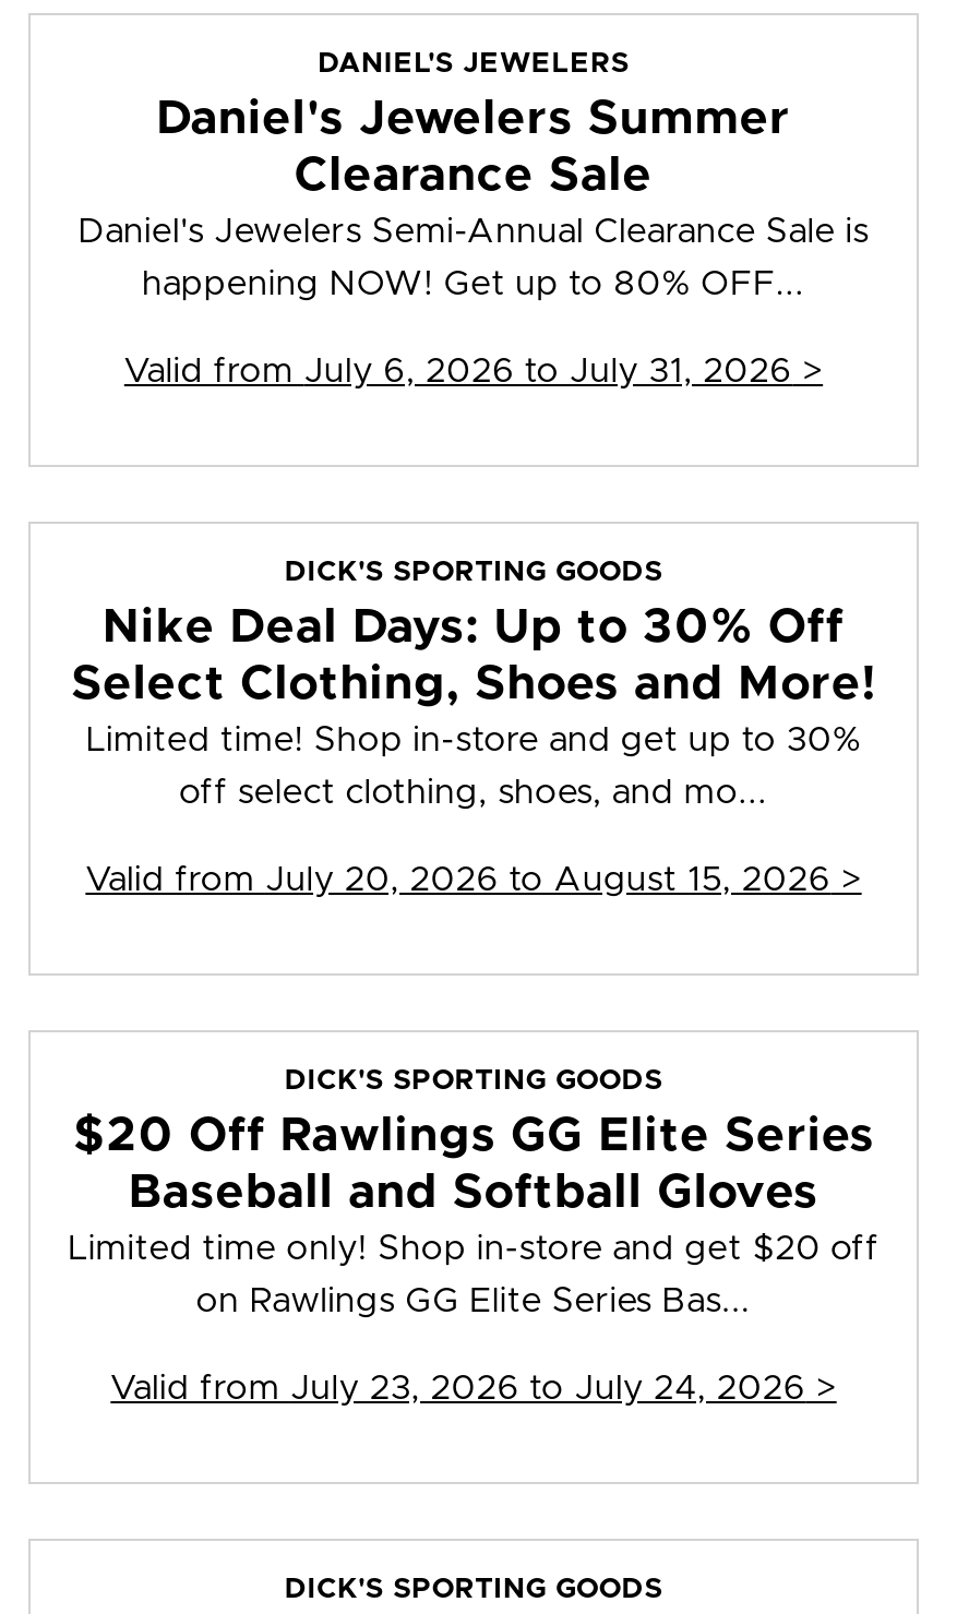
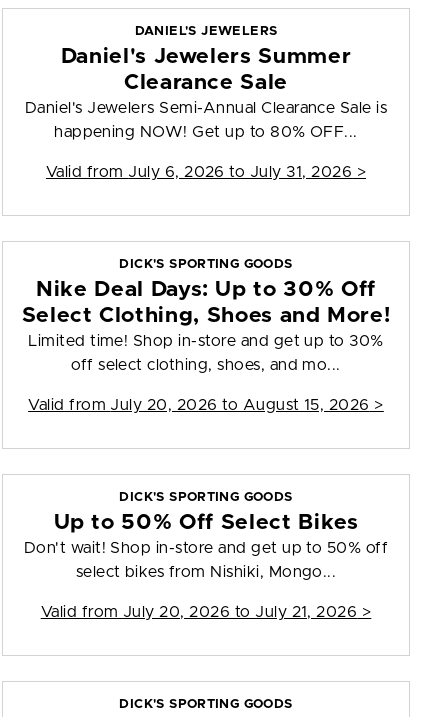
- $20 Off Rawlings GG Elite Series
- Baseball and Softball Gloves
- Limited time only! Shop in-store and get $20 off
+ Up to 50% Off Select Bikes
+ Don't wait! Shop in-store and get up to 50% off

- on Rawlings GG Elite Series Bas...
+ select bikes from Nishiki, Mongo...

- Valid from July 23, 2026 to July 24, 2026 >
+ Valid from July 20, 2026 to July 21, 2026 >
